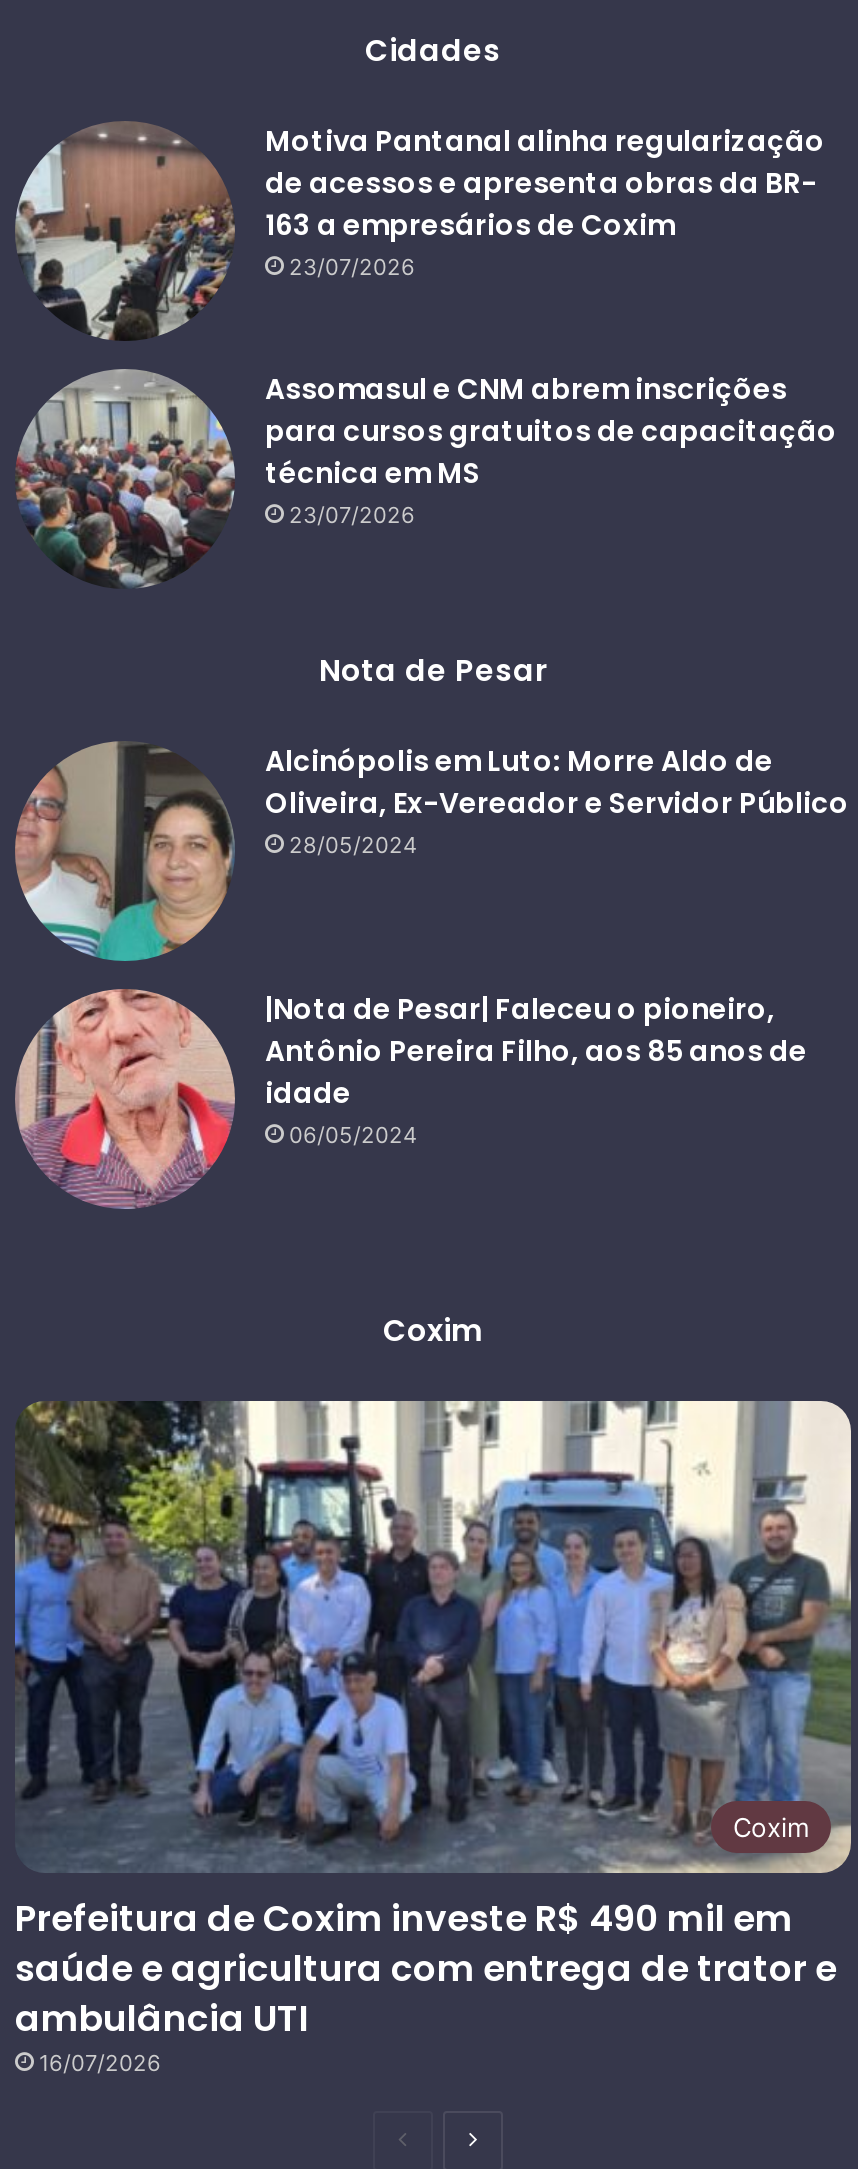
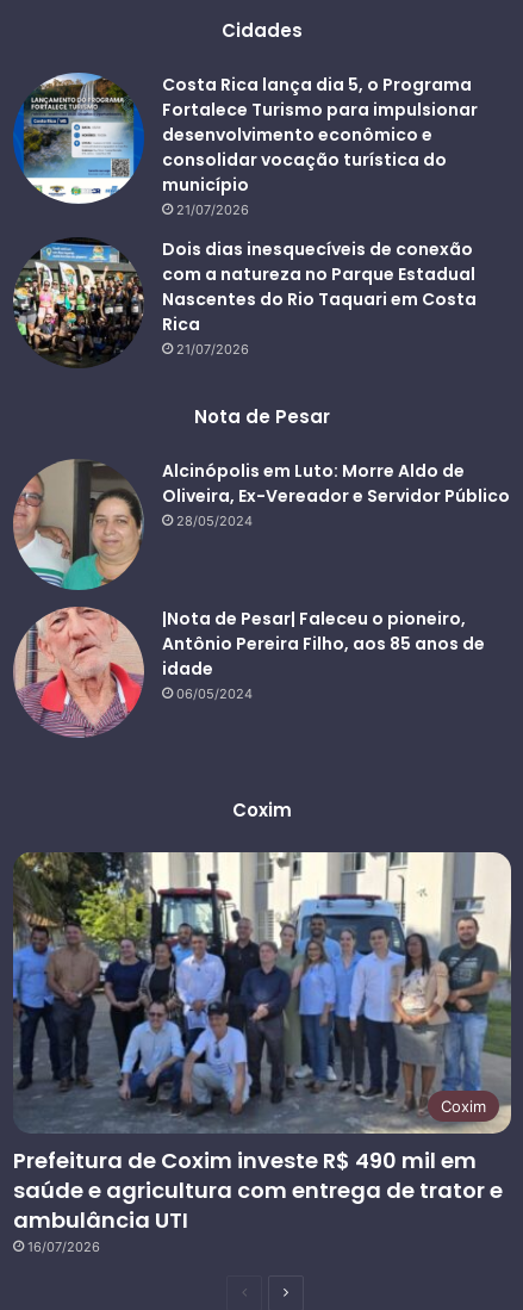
- [image]
- Motiva Pantanal alinha regularização
- de acessos e apresenta obras da BR-
- 163 a empresários de Coxim
- 23/07/2026
+ [image]
+ Costa Rica lança dia 5, o Programa
+ Fortalece Turismo para impulsionar
+ desenvolvimento econômico e
+ consolidar vocação turística do
+ município
+ 21/07/2026

- [image]
- Assomasul e CNM abrem inscrições
- para cursos gratuitos de capacitação
- técnica em MS
- 23/07/2026
+ [image]
+ Dois dias inesquecíveis de conexão
+ com a natureza no Parque Estadual
+ Nascentes do Rio Taquari em Costa
+ Rica
+ 21/07/2026
